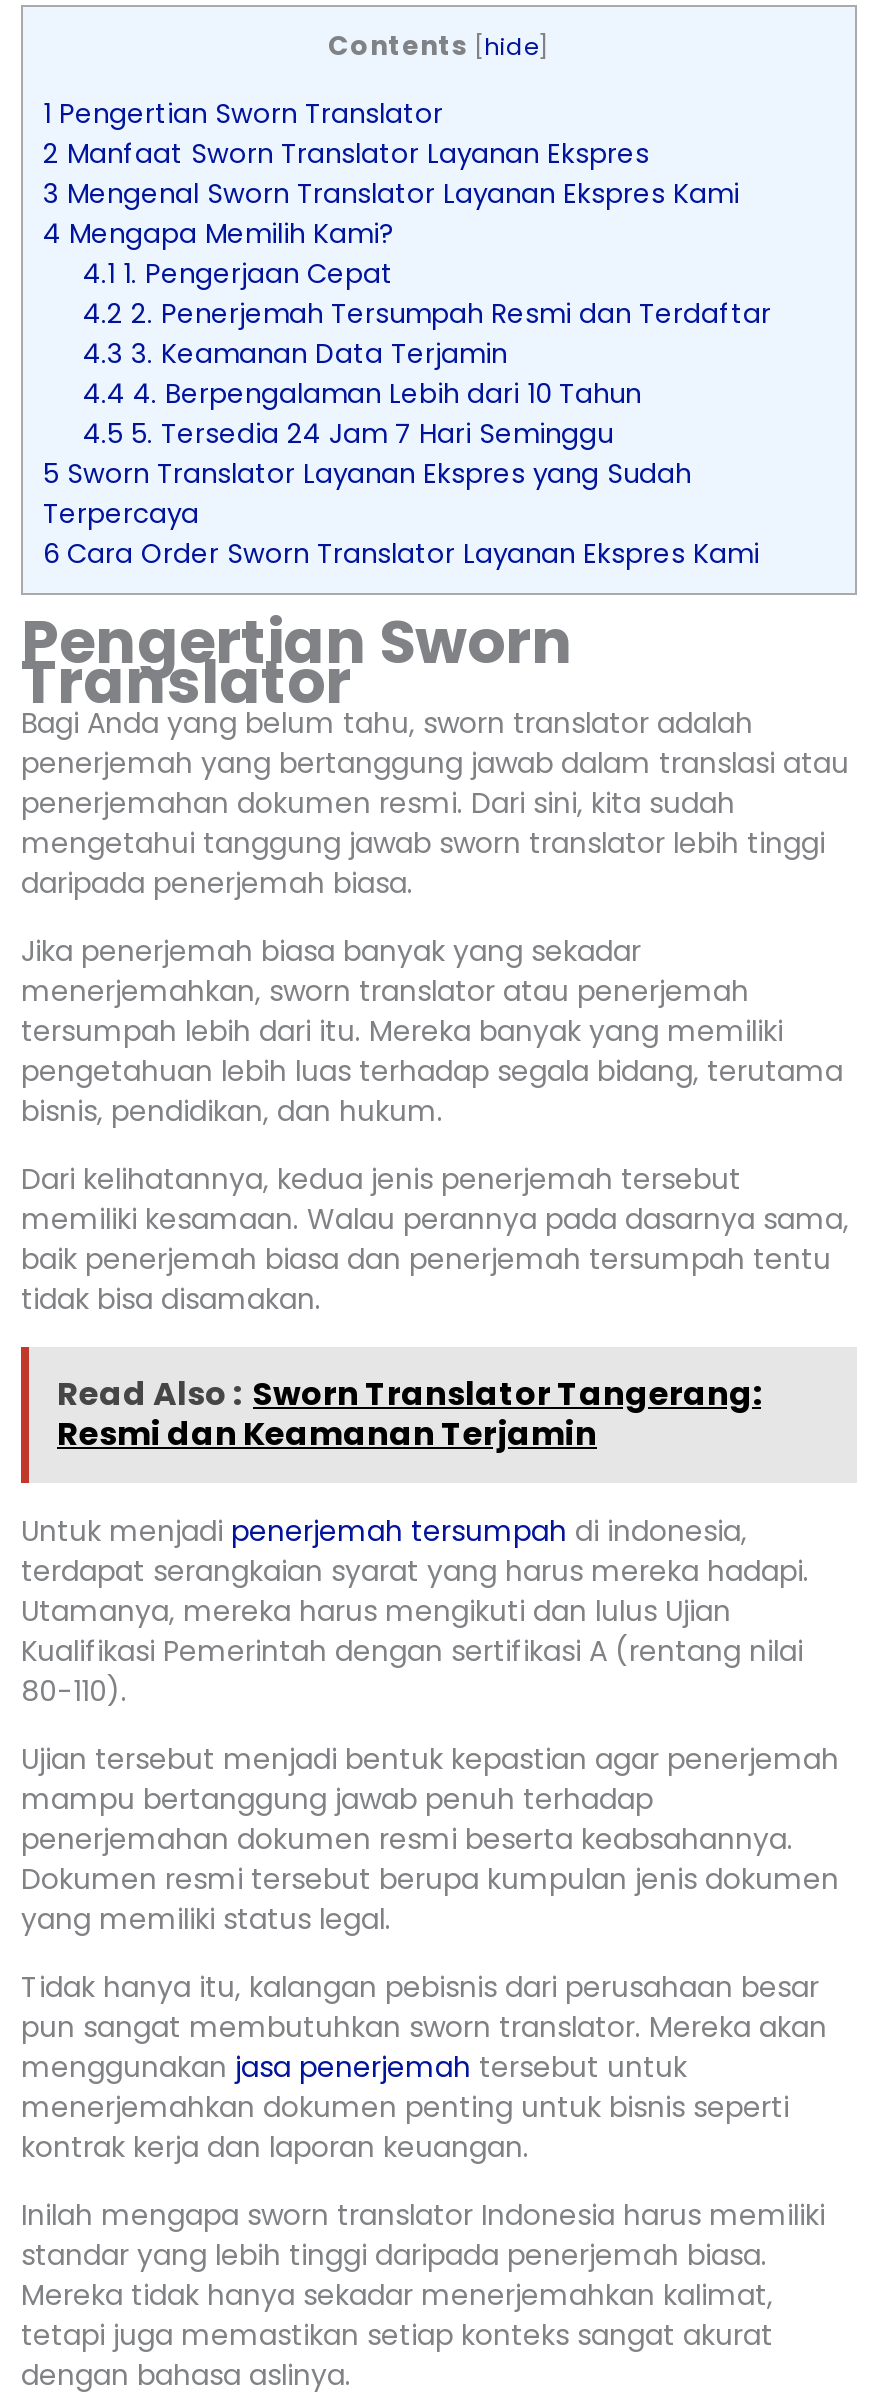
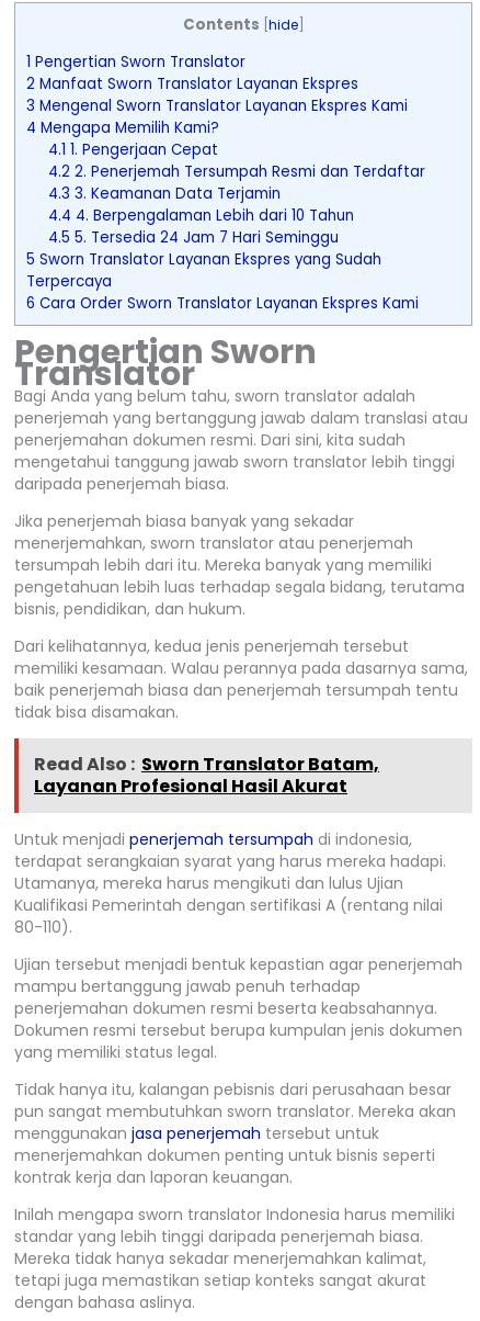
- Read Also : Sworn Translator Tangerang:
- Resmi dan Keamanan Terjamin
+ Read Also : Sworn Translator Batam,
+ Layanan Profesional Hasil Akurat
